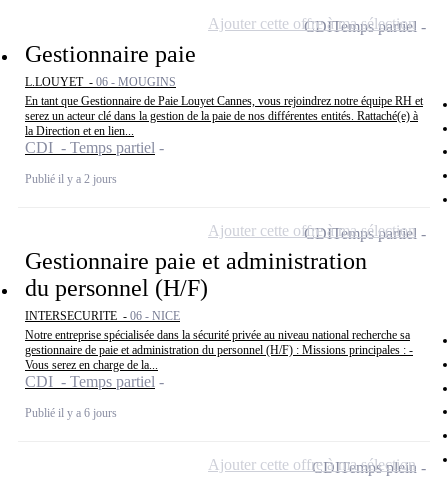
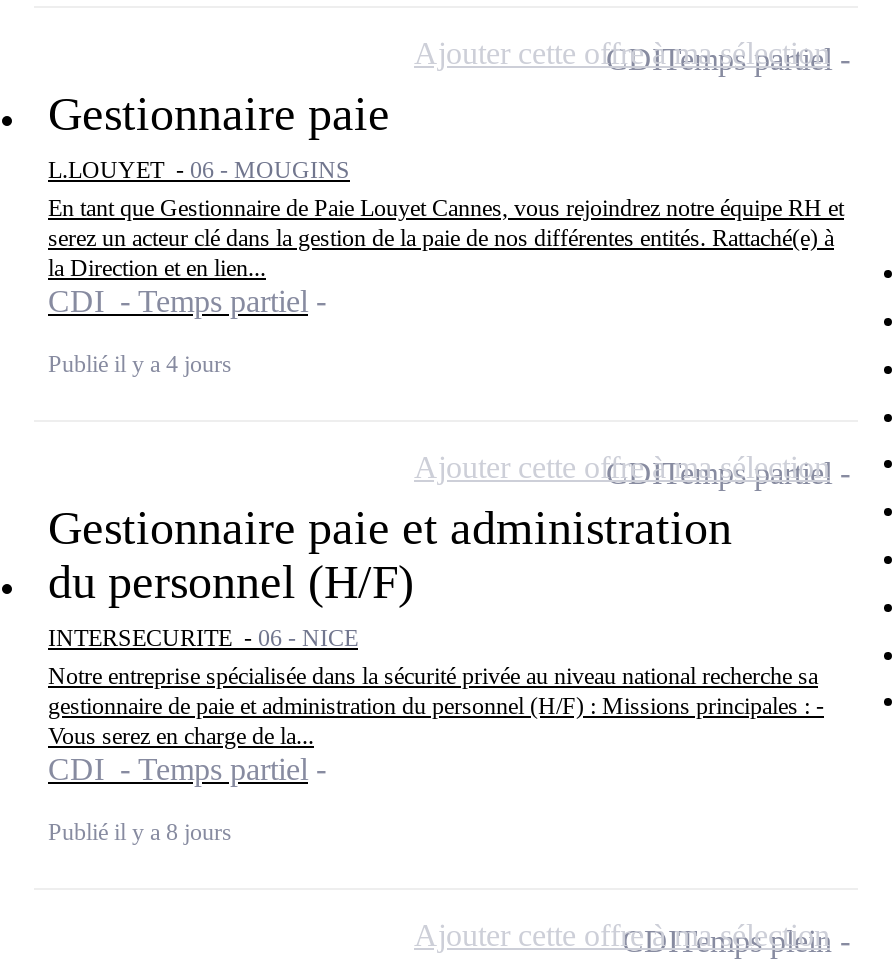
- Publié il y a 2 jours
+ Publié il y a 4 jours

- Publié il y a 6 jours
+ Publié il y a 8 jours
